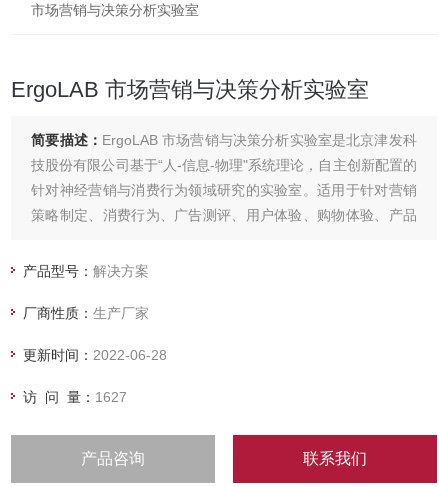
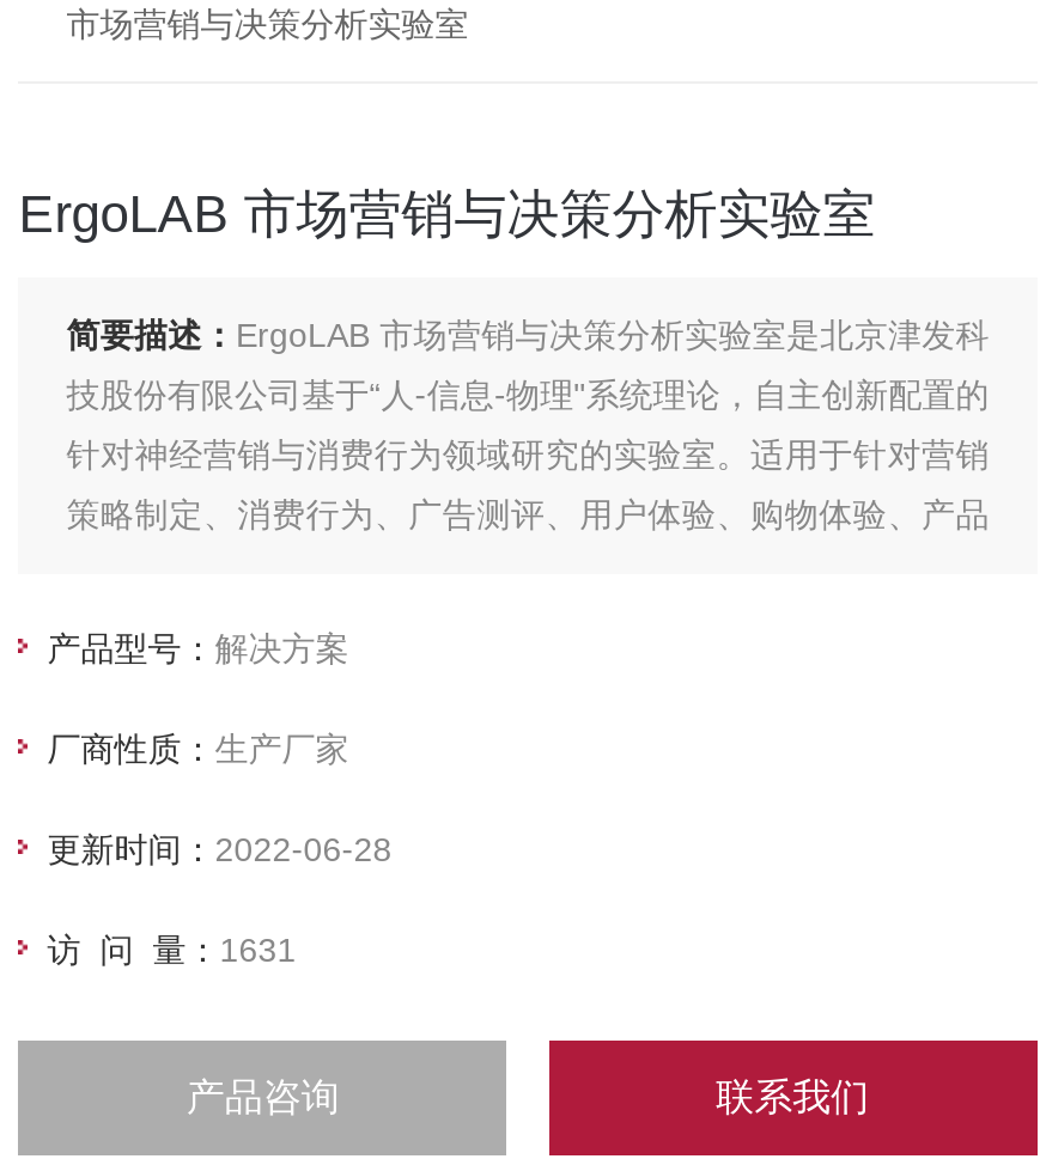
- 访 问 量：1627
+ 访 问 量：1631
